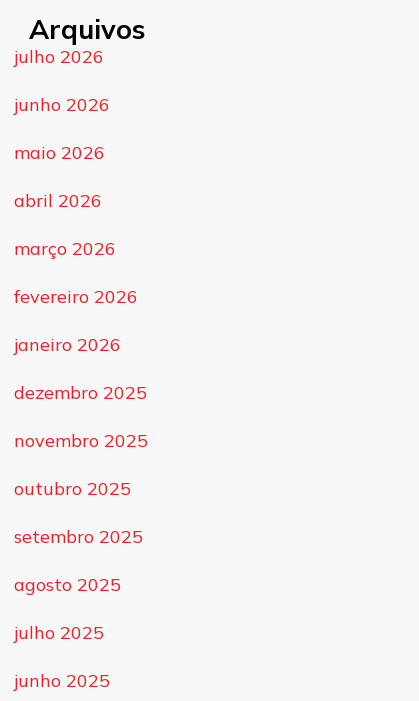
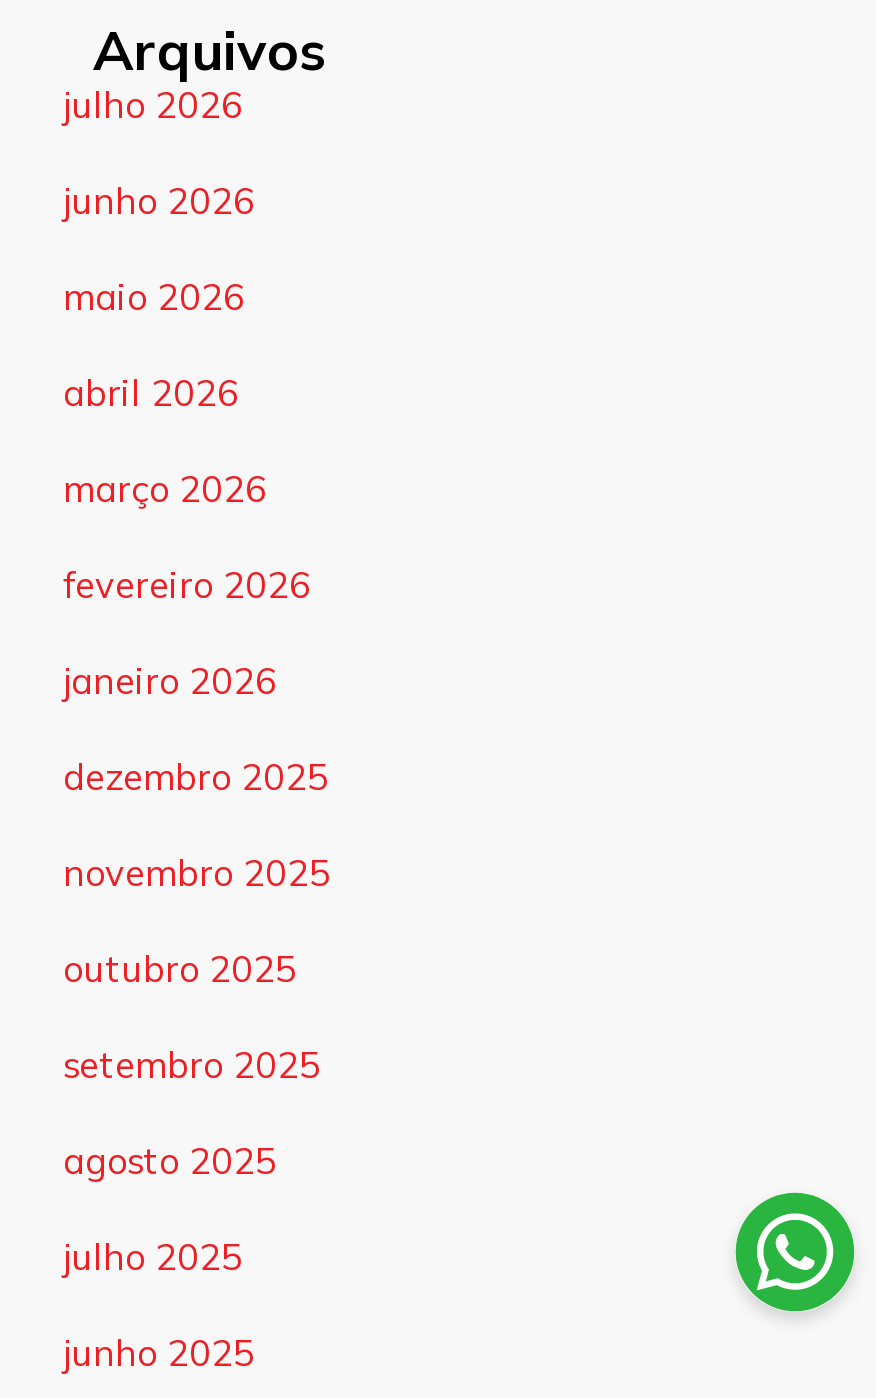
+ [image]
